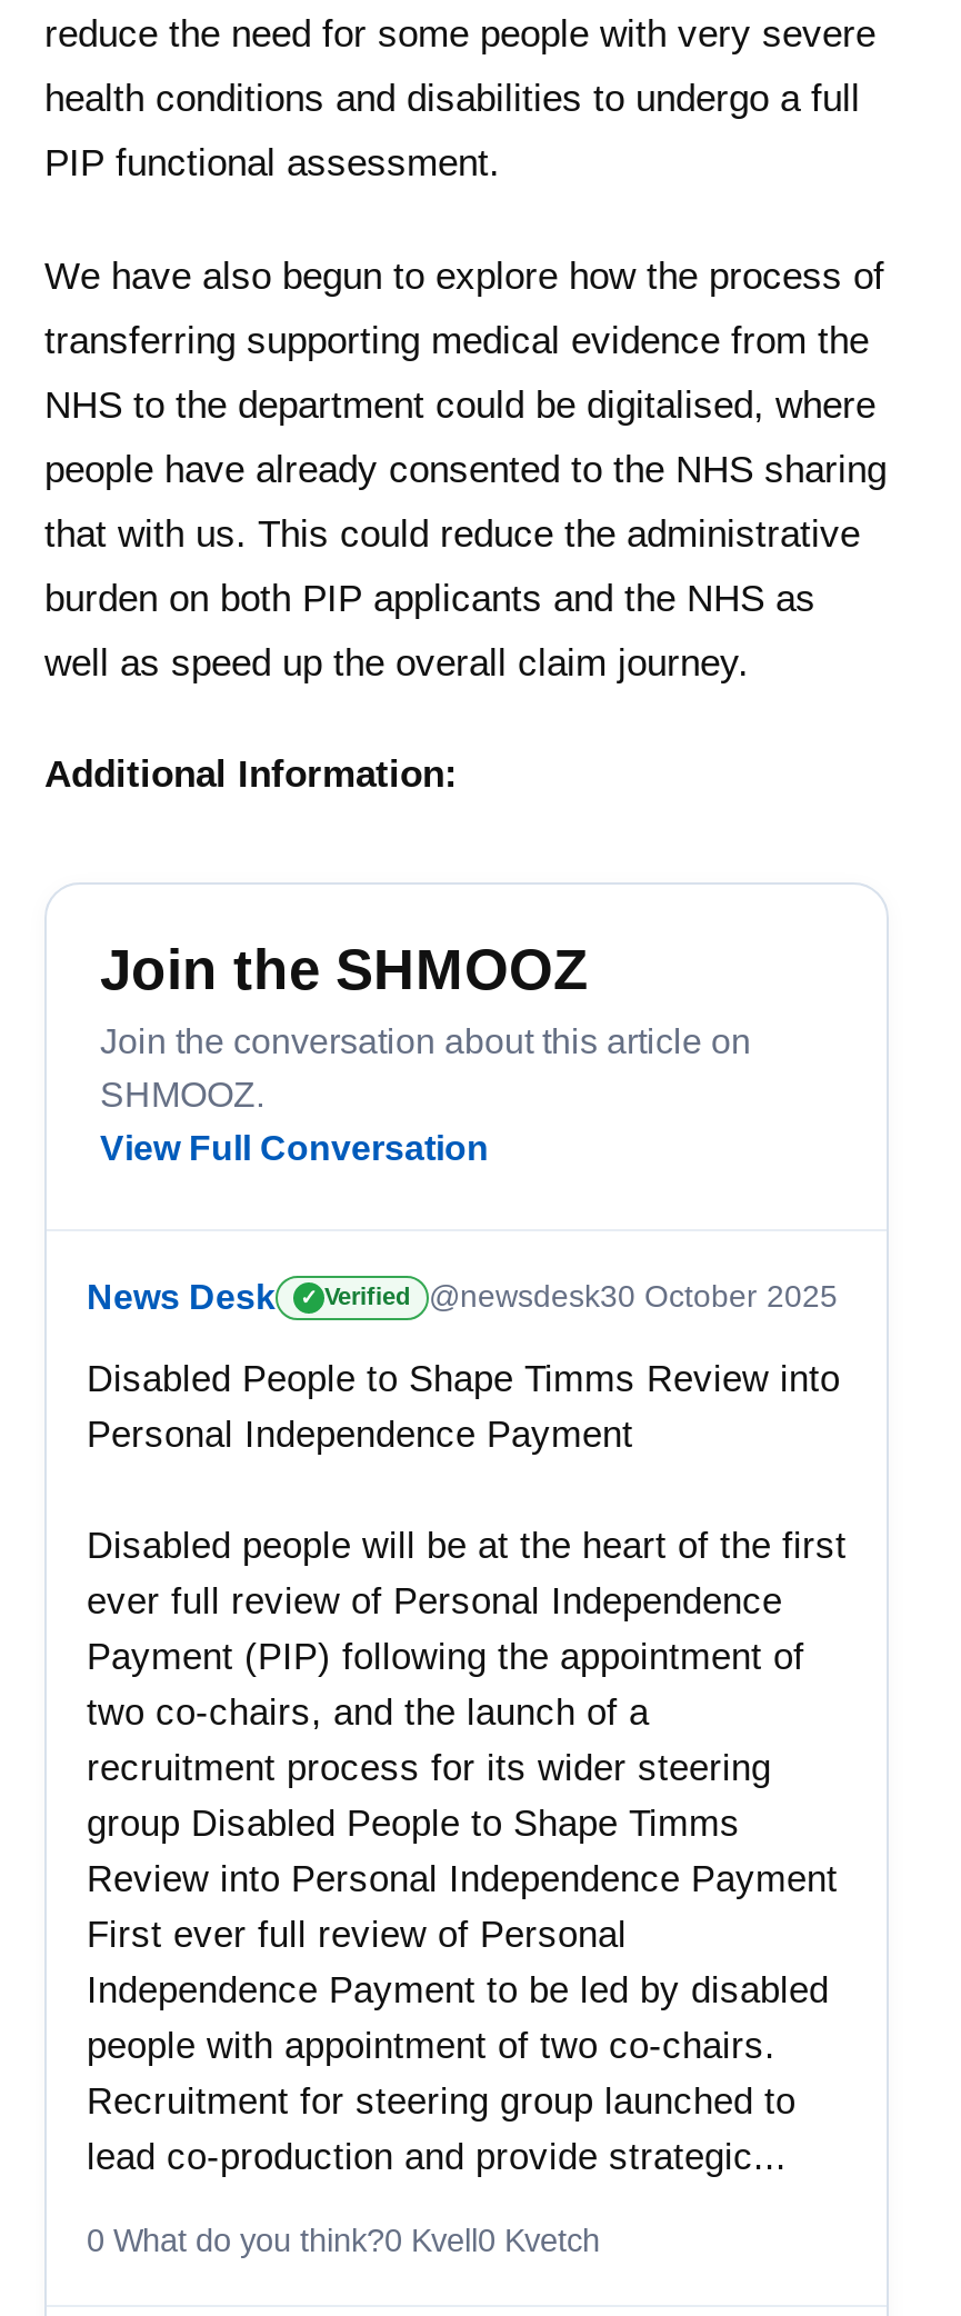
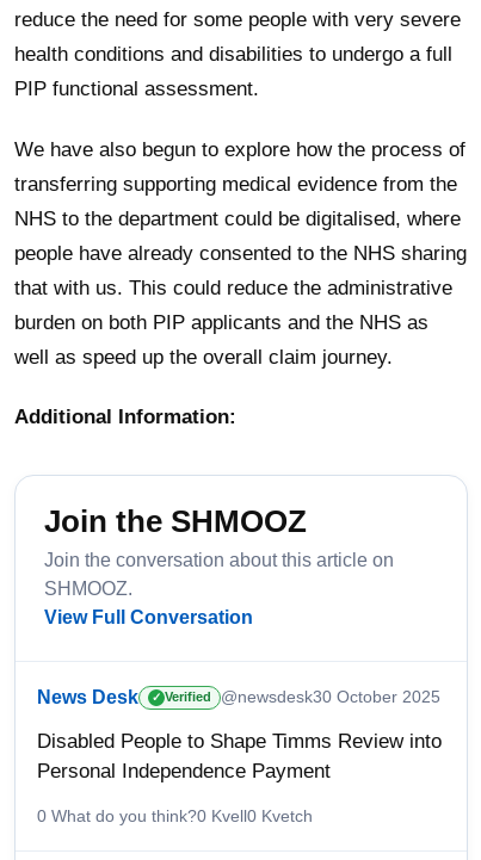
- Disabled people will be at the heart of the first
- ever full review of Personal Independence
- Payment (PIP) following the appointment of
- two co-chairs, and the launch of a
- recruitment process for its wider steering
- group Disabled People to Shape Timms
- Review into Personal Independence Payment
- First ever full review of Personal
- Independence Payment to be led by disabled
- people with appointment of two co-chairs.
- Recruitment for steering group launched to
- lead co-production and provide strategic...
